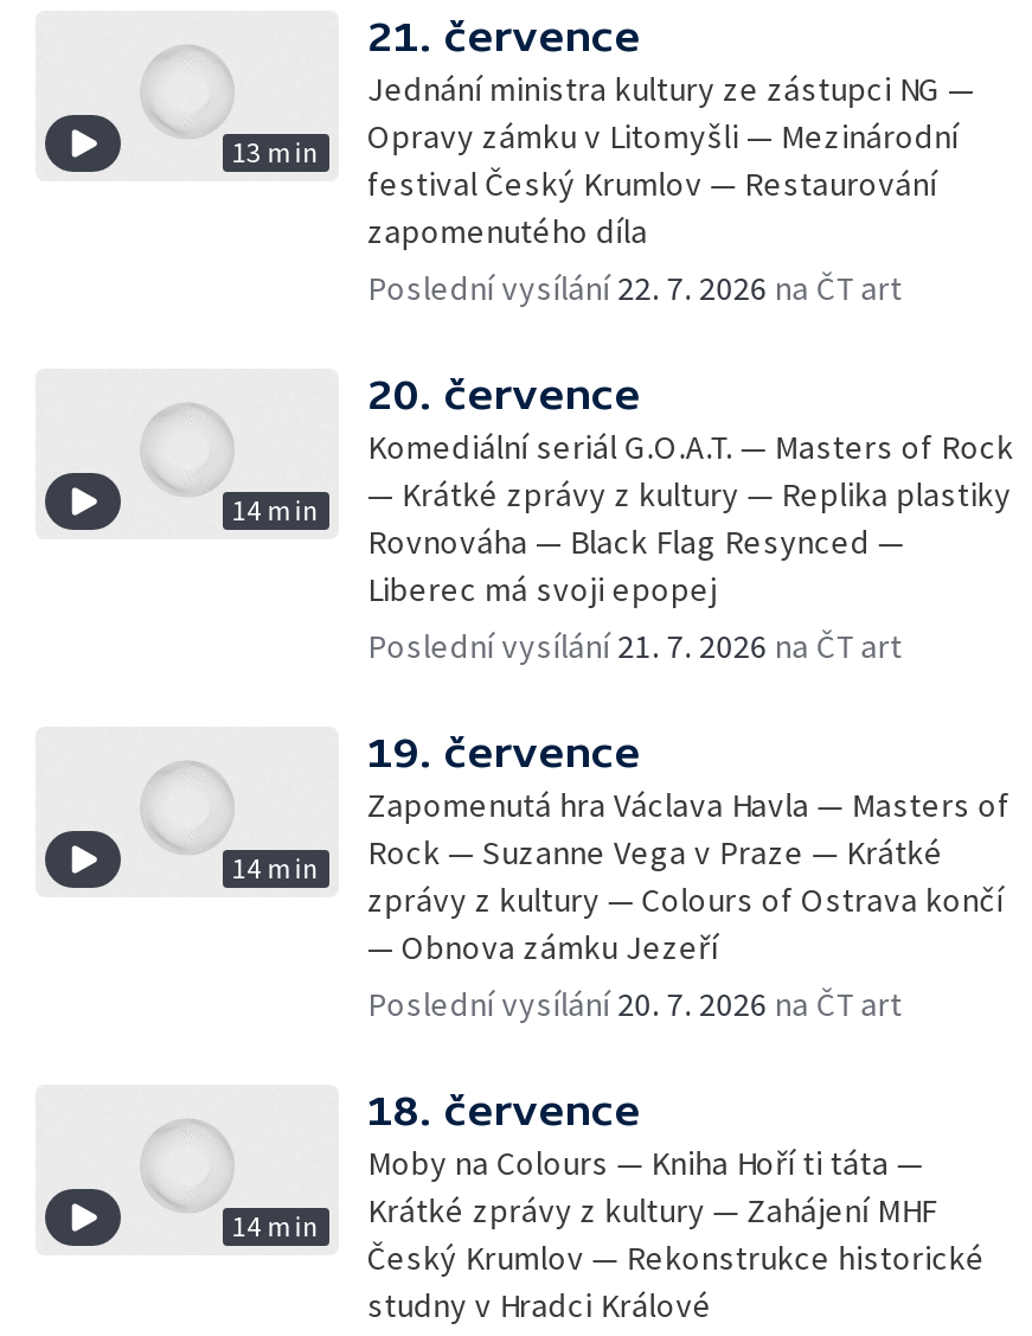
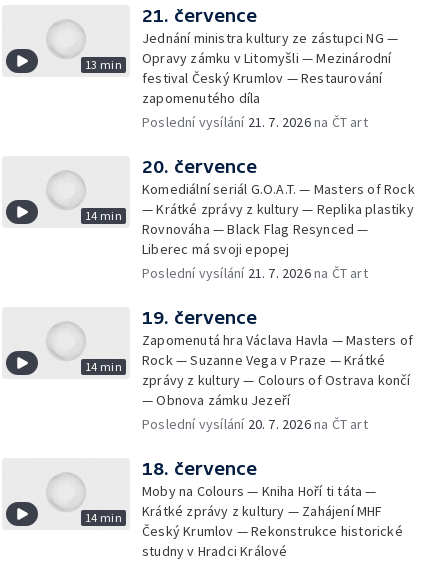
- Poslední vysílání 22. 7. 2026 na ČT art
+ Poslední vysílání 21. 7. 2026 na ČT art
